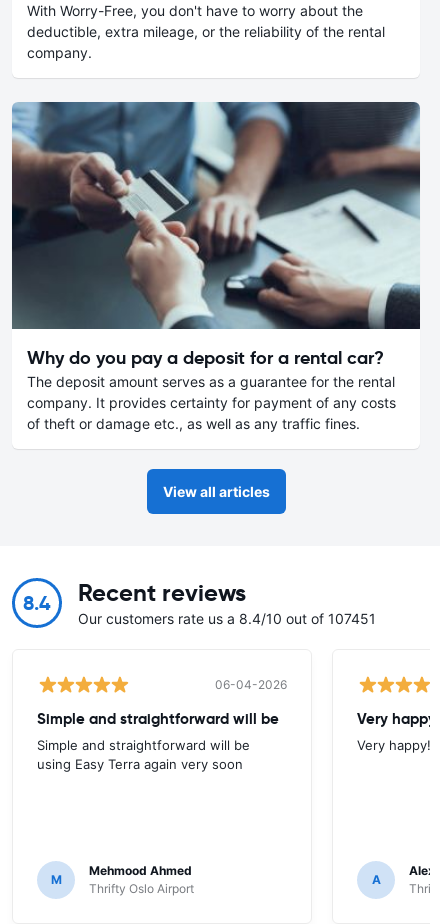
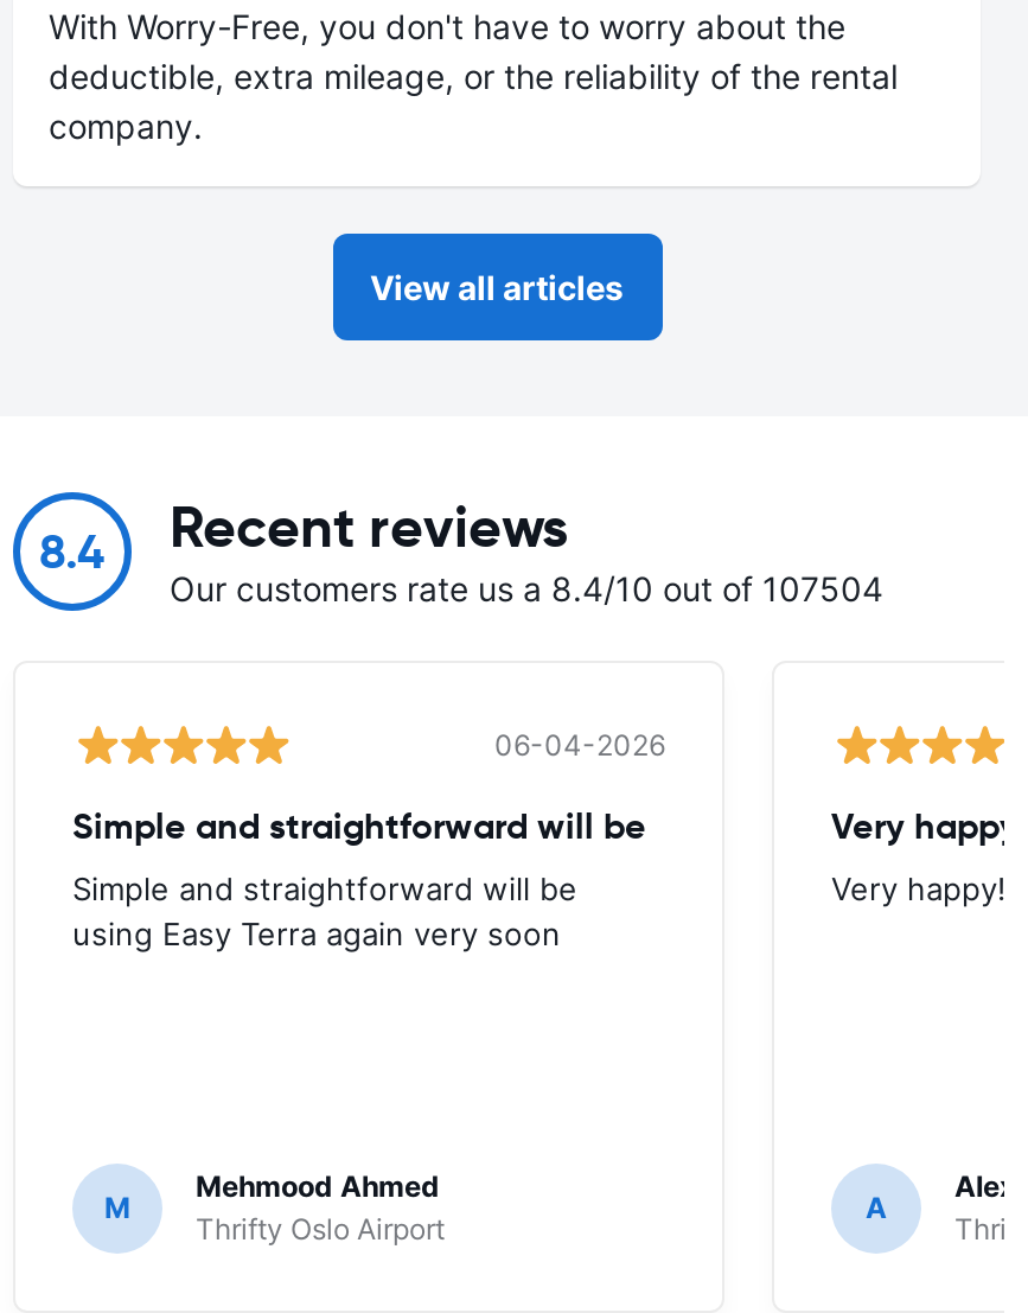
- [image]
- Why do you pay a deposit for a rental car?
- The deposit amount serves as a guarantee for the rental
- company. It provides certainty for payment of any costs
- of theft or damage etc., as well as any traffic fines.

- Our customers rate us a 8.4/10 out of 107451
+ Our customers rate us a 8.4/10 out of 107504
